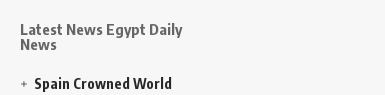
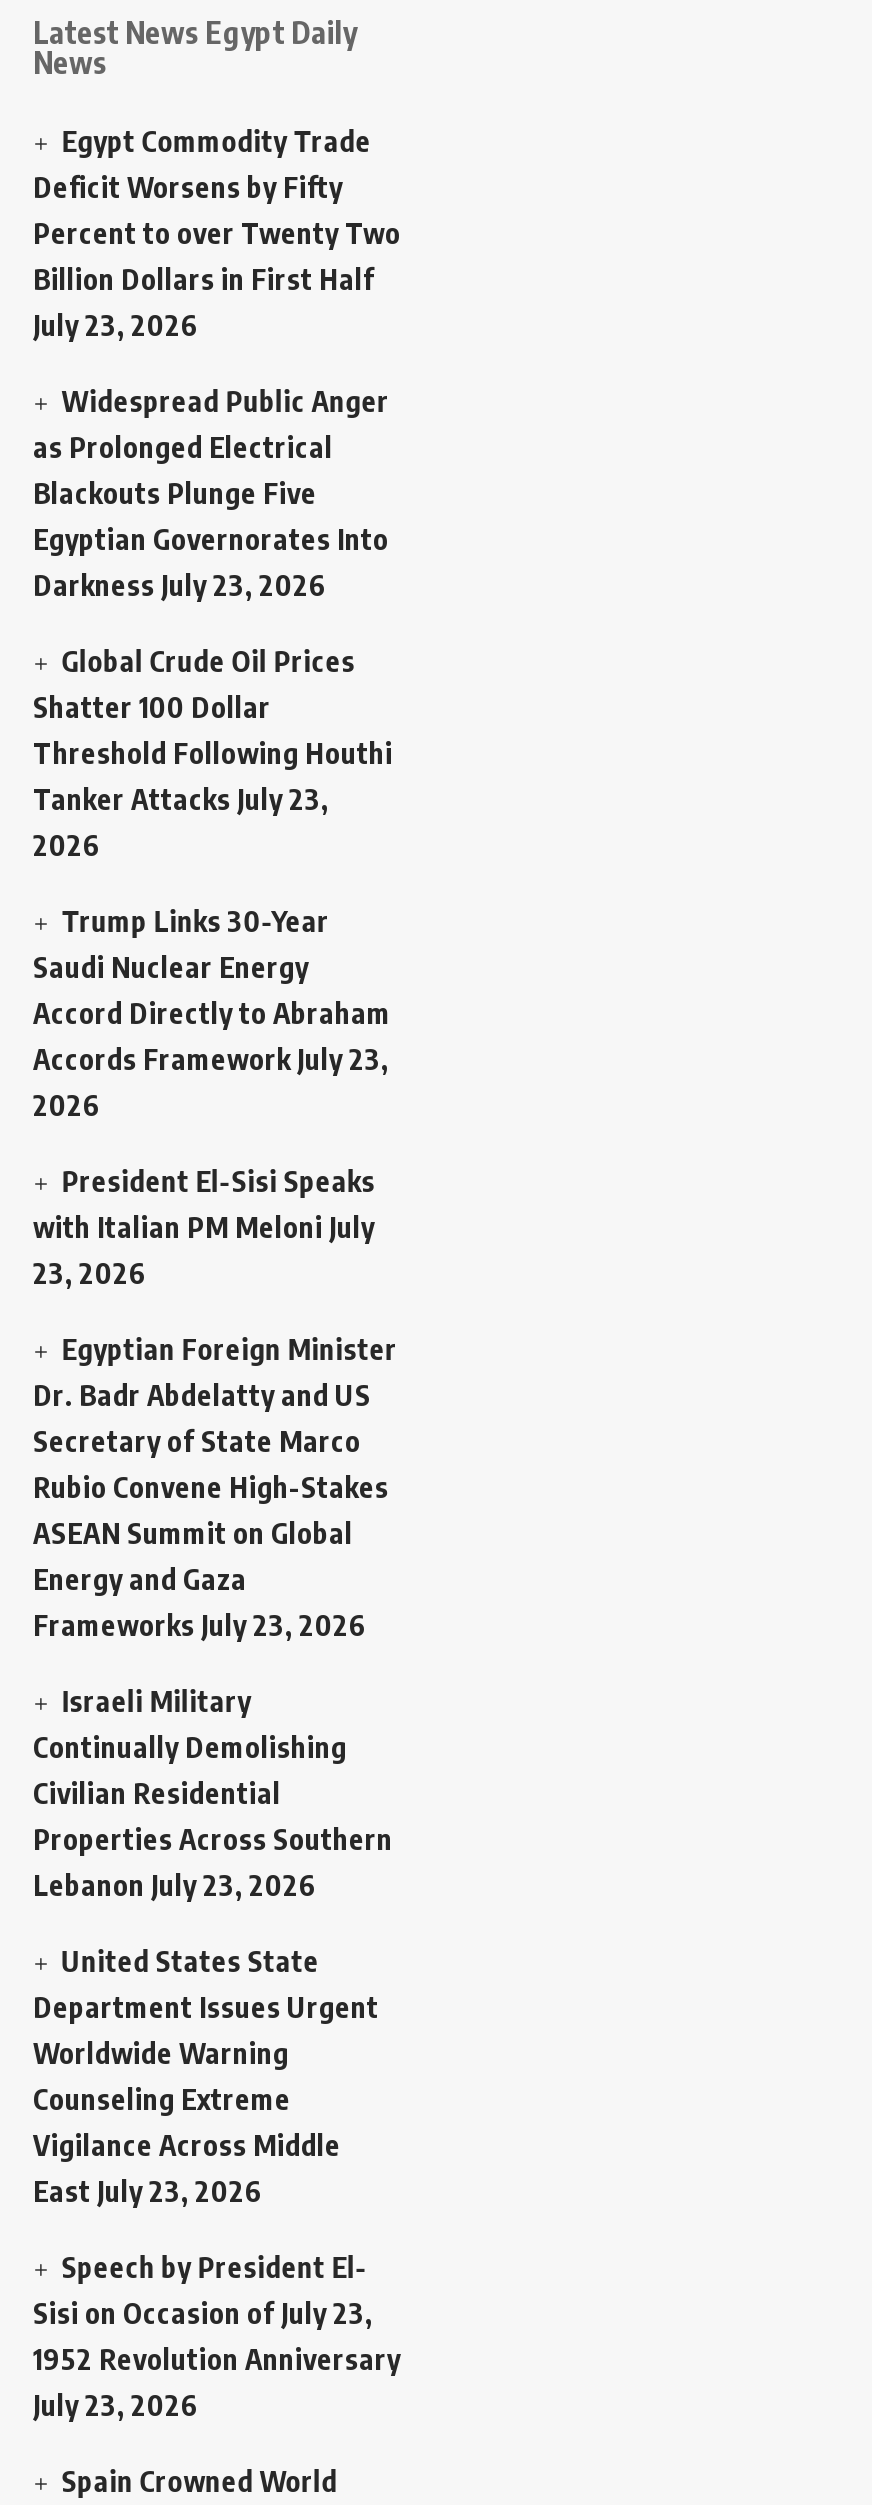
+ Egypt Commodity Trade
+ Deficit Worsens by Fifty
+ Percent to over Twenty Two
+ Billion Dollars in First Half
+ July 23, 2026
+ Widespread Public Anger
+ as Prolonged Electrical
+ Blackouts Plunge Five
+ Egyptian Governorates Into
+ Darkness July 23, 2026
+ Global Crude Oil Prices
+ Shatter 100 Dollar
+ Threshold Following Houthi
+ Tanker Attacks July 23,
+ 2026
+ Trump Links 30-Year
+ Saudi Nuclear Energy
+ Accord Directly to Abraham
+ Accords Framework July 23,
+ 2026
+ President El-Sisi Speaks
+ with Italian PM Meloni July
+ 23, 2026
+ Egyptian Foreign Minister
+ Dr. Badr Abdelatty and US
+ Secretary of State Marco
+ Rubio Convene High-Stakes
+ ASEAN Summit on Global
+ Energy and Gaza
+ Frameworks July 23, 2026
+ Israeli Military
+ Continually Demolishing
+ Civilian Residential
+ Properties Across Southern
+ Lebanon July 23, 2026
+ United States State
+ Department Issues Urgent
+ Worldwide Warning
+ Counseling Extreme
+ Vigilance Across Middle
+ East July 23, 2026
+ Speech by President El-
+ Sisi on Occasion of July 23,
+ 1952 Revolution Anniversary
+ July 23, 2026
